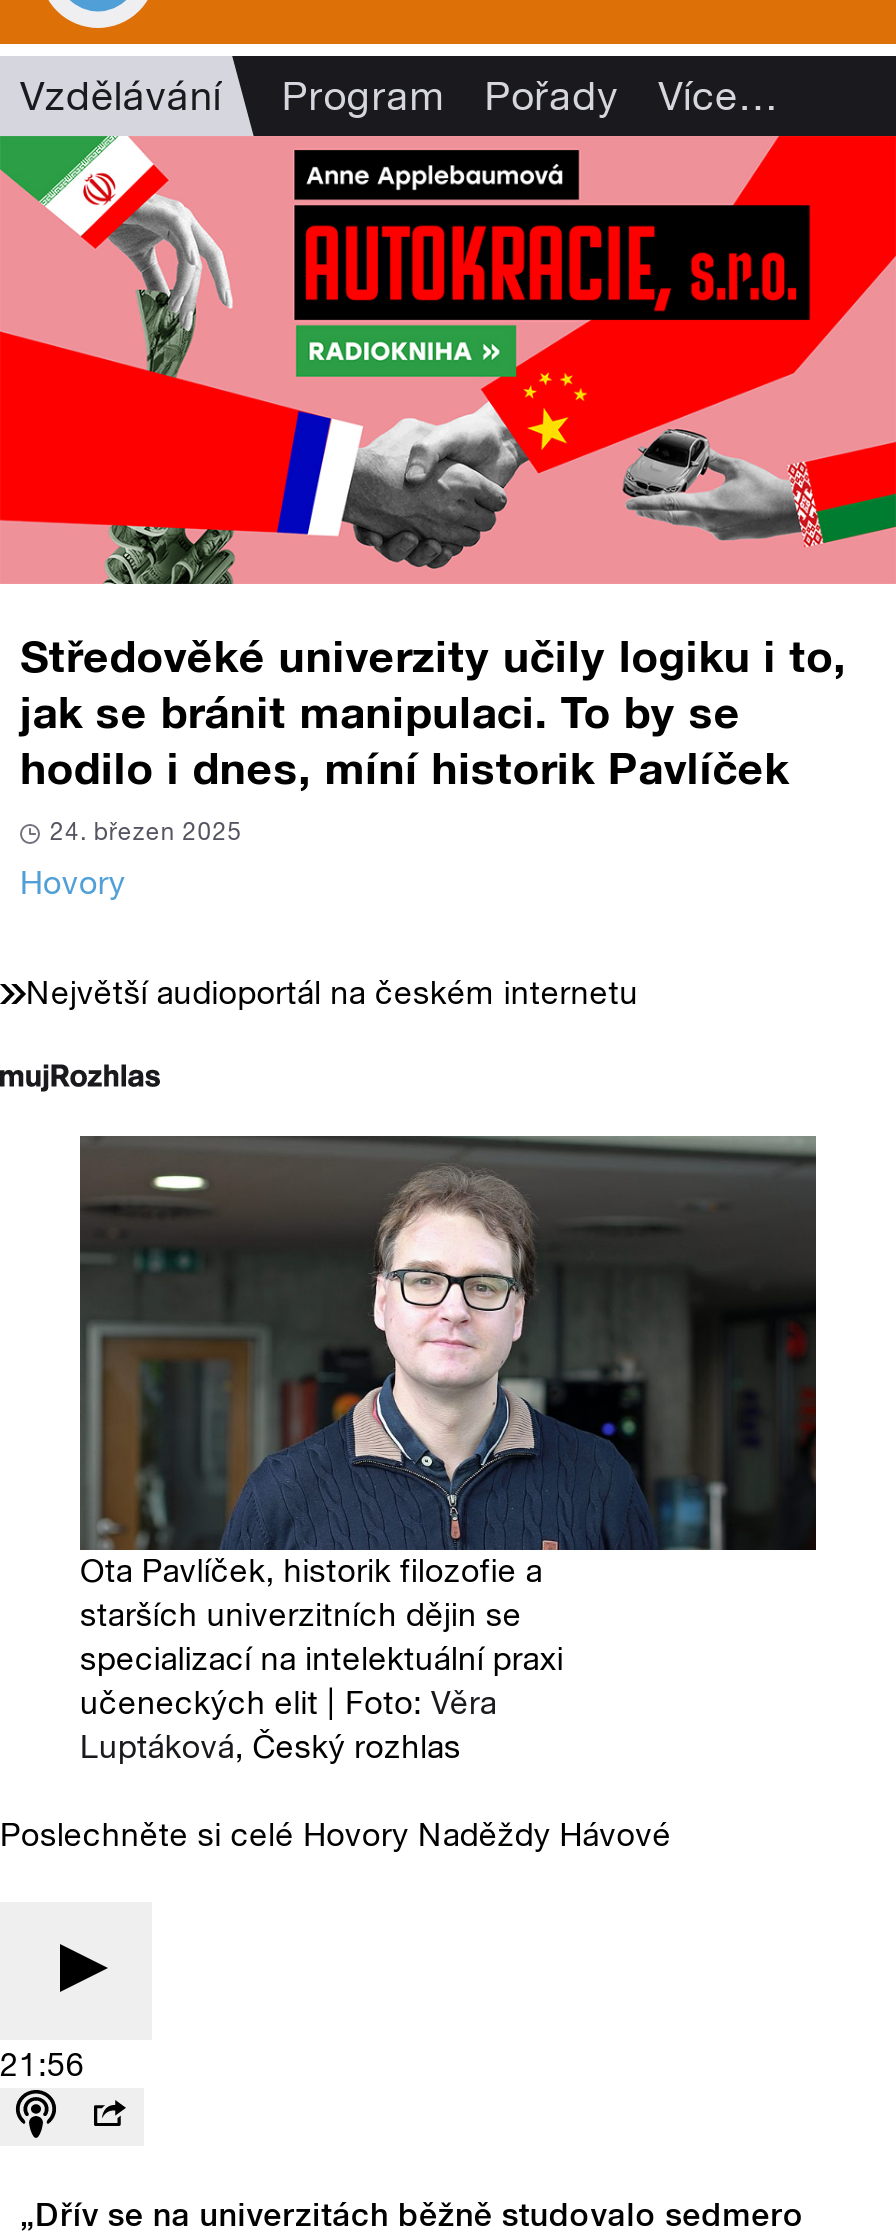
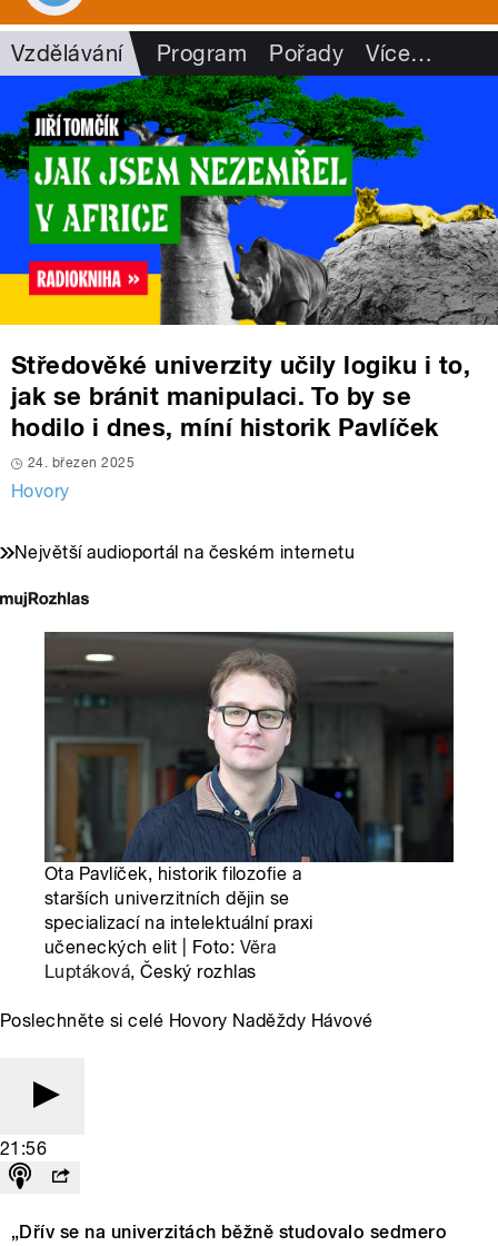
- [image]
+ [image]
